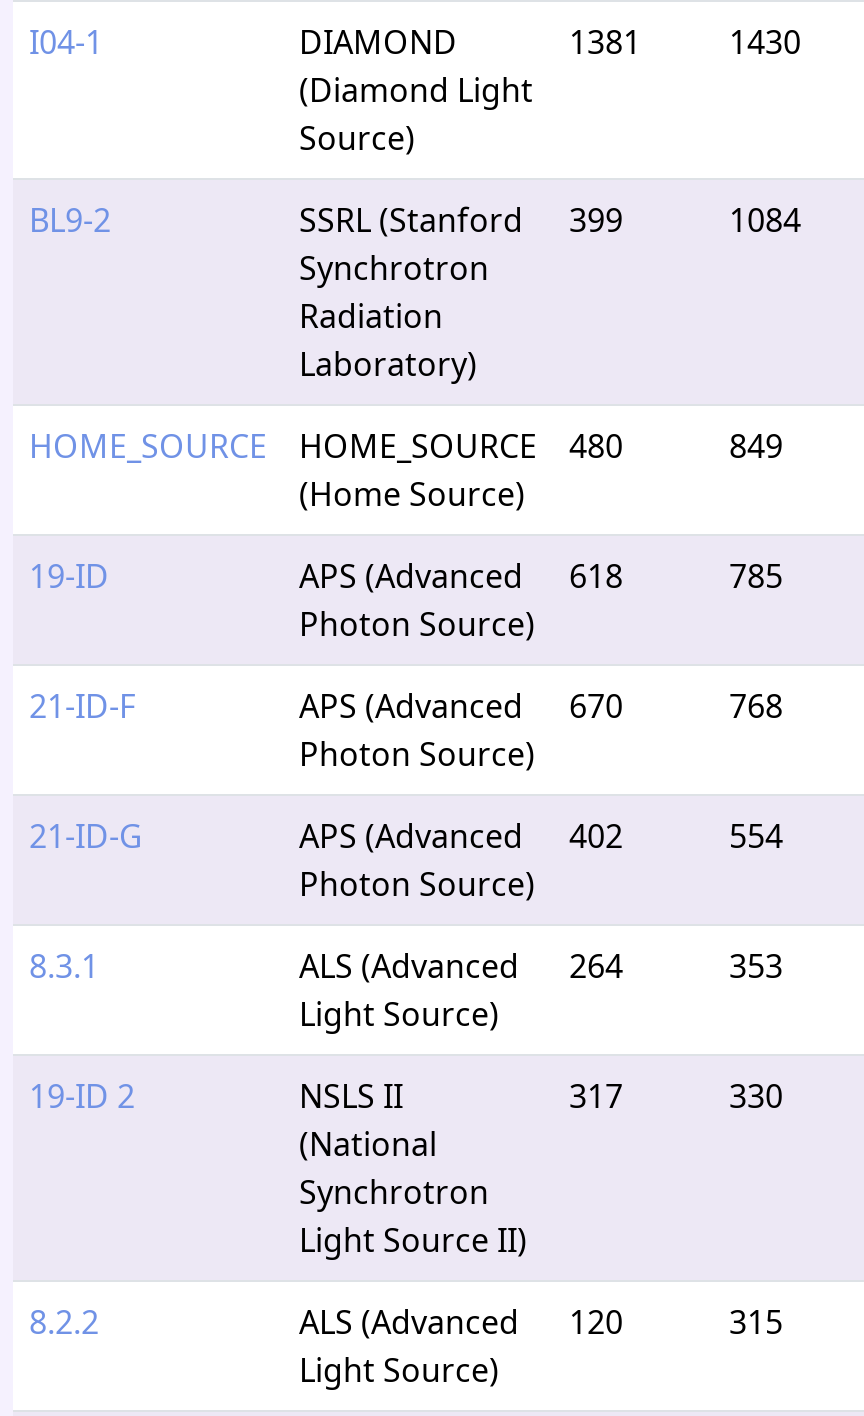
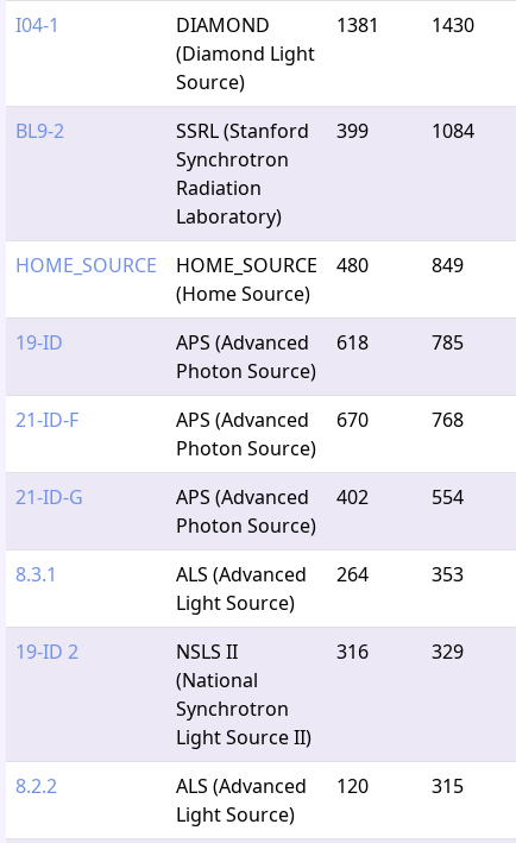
- 317
+ 316

- 330
+ 329
